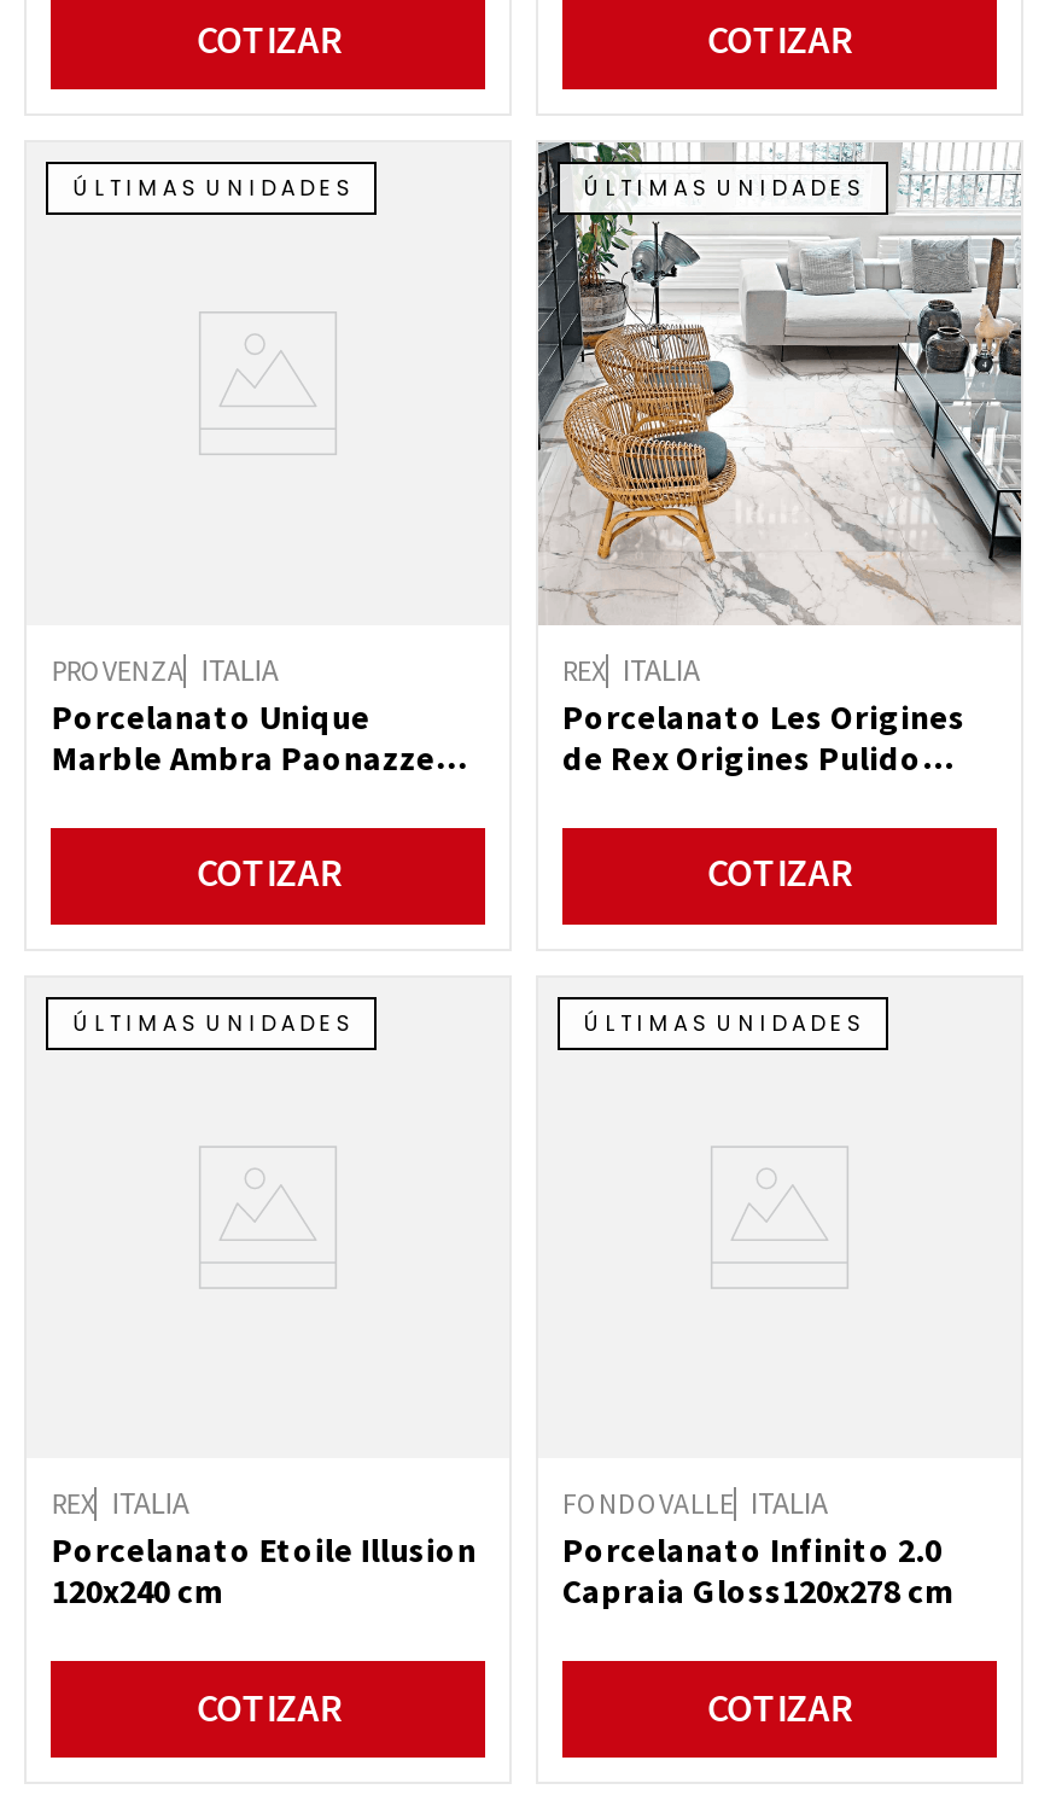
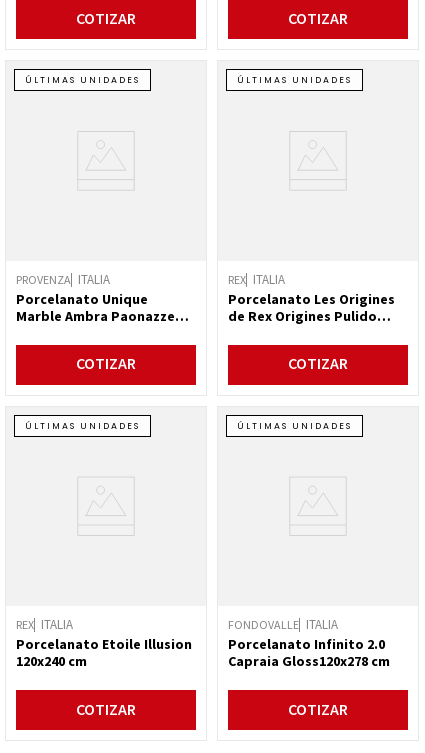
- [image]
